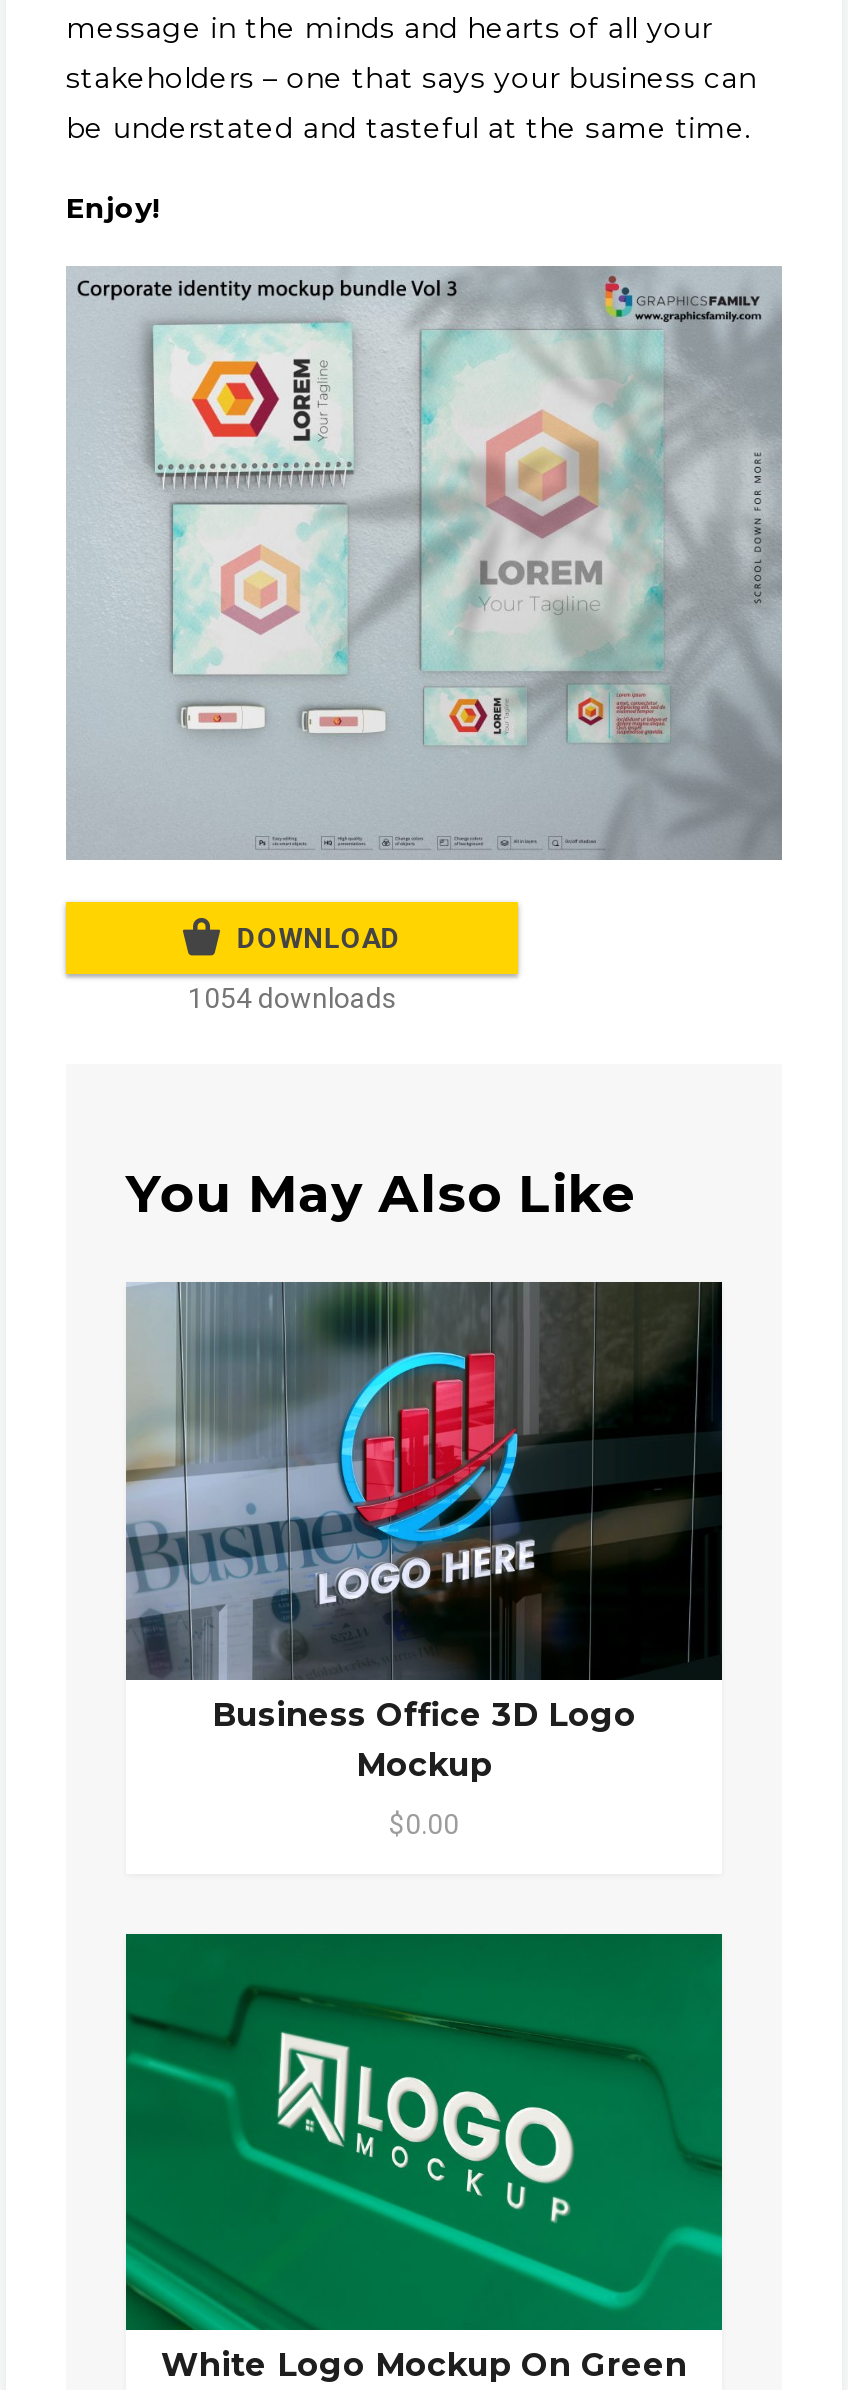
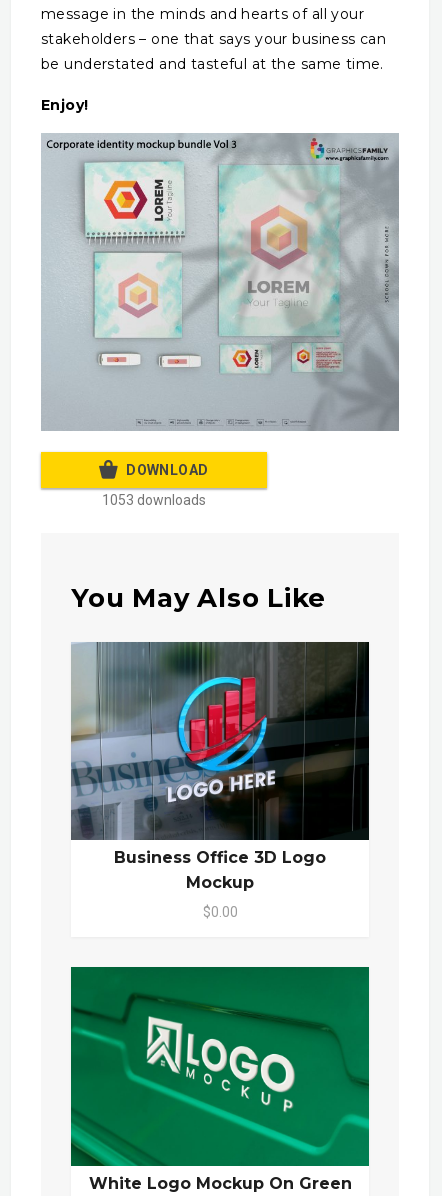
- 1054 downloads
+ 1053 downloads
